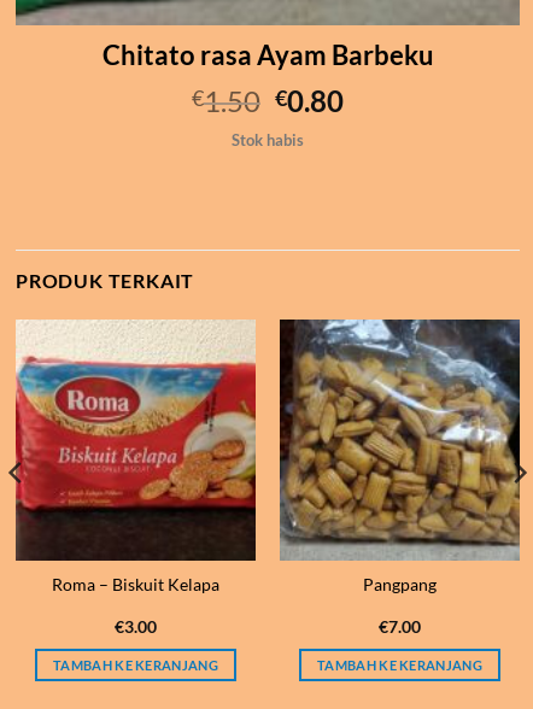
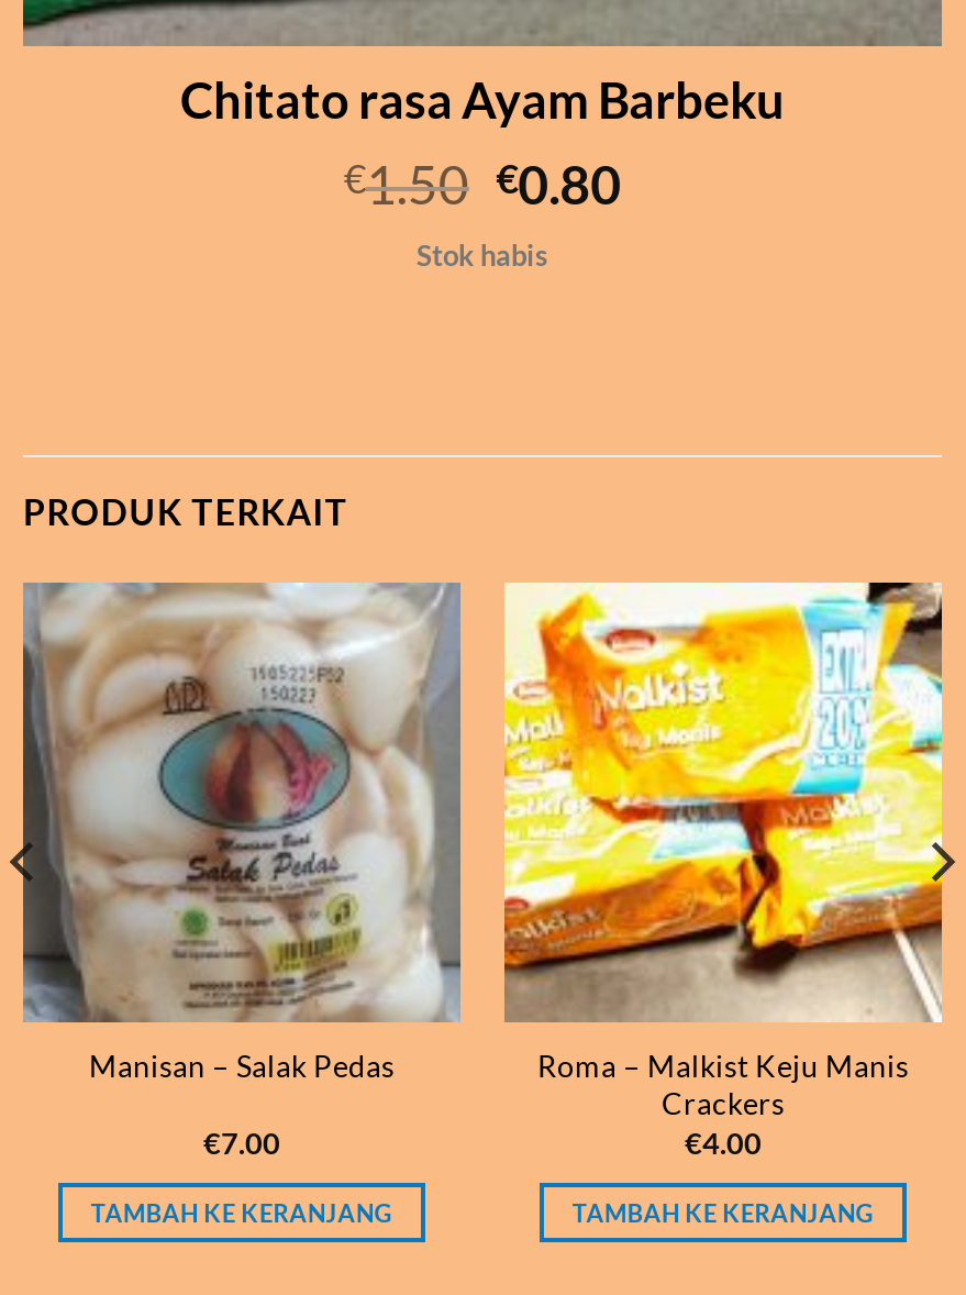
- [image]
- Roma – Biskuit Kelapa
+ [image]
+ Manisan – Salak Pedas

- [image]
- Pangpang
- €7.00
+ [image]
+ Roma – Malkist Keju Manis
+ Crackers
+ €4.00

- €3.00
+ €7.00
